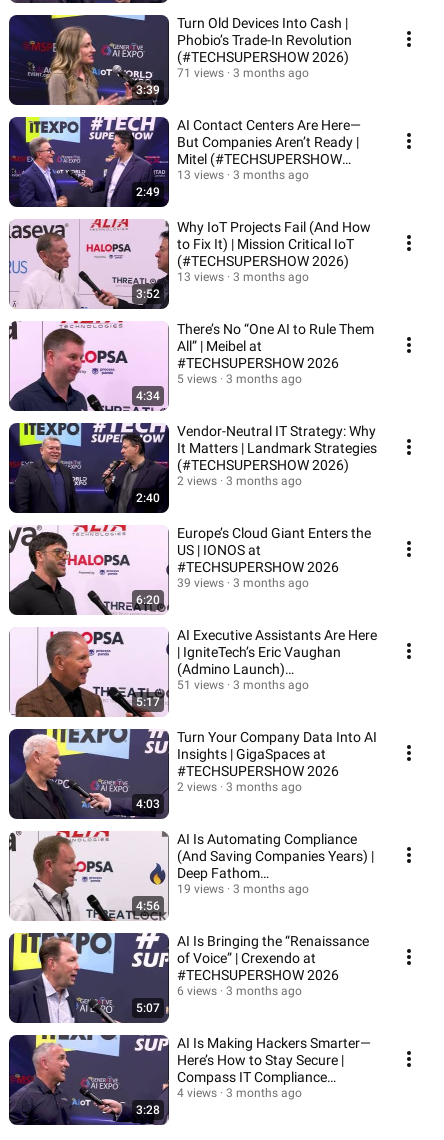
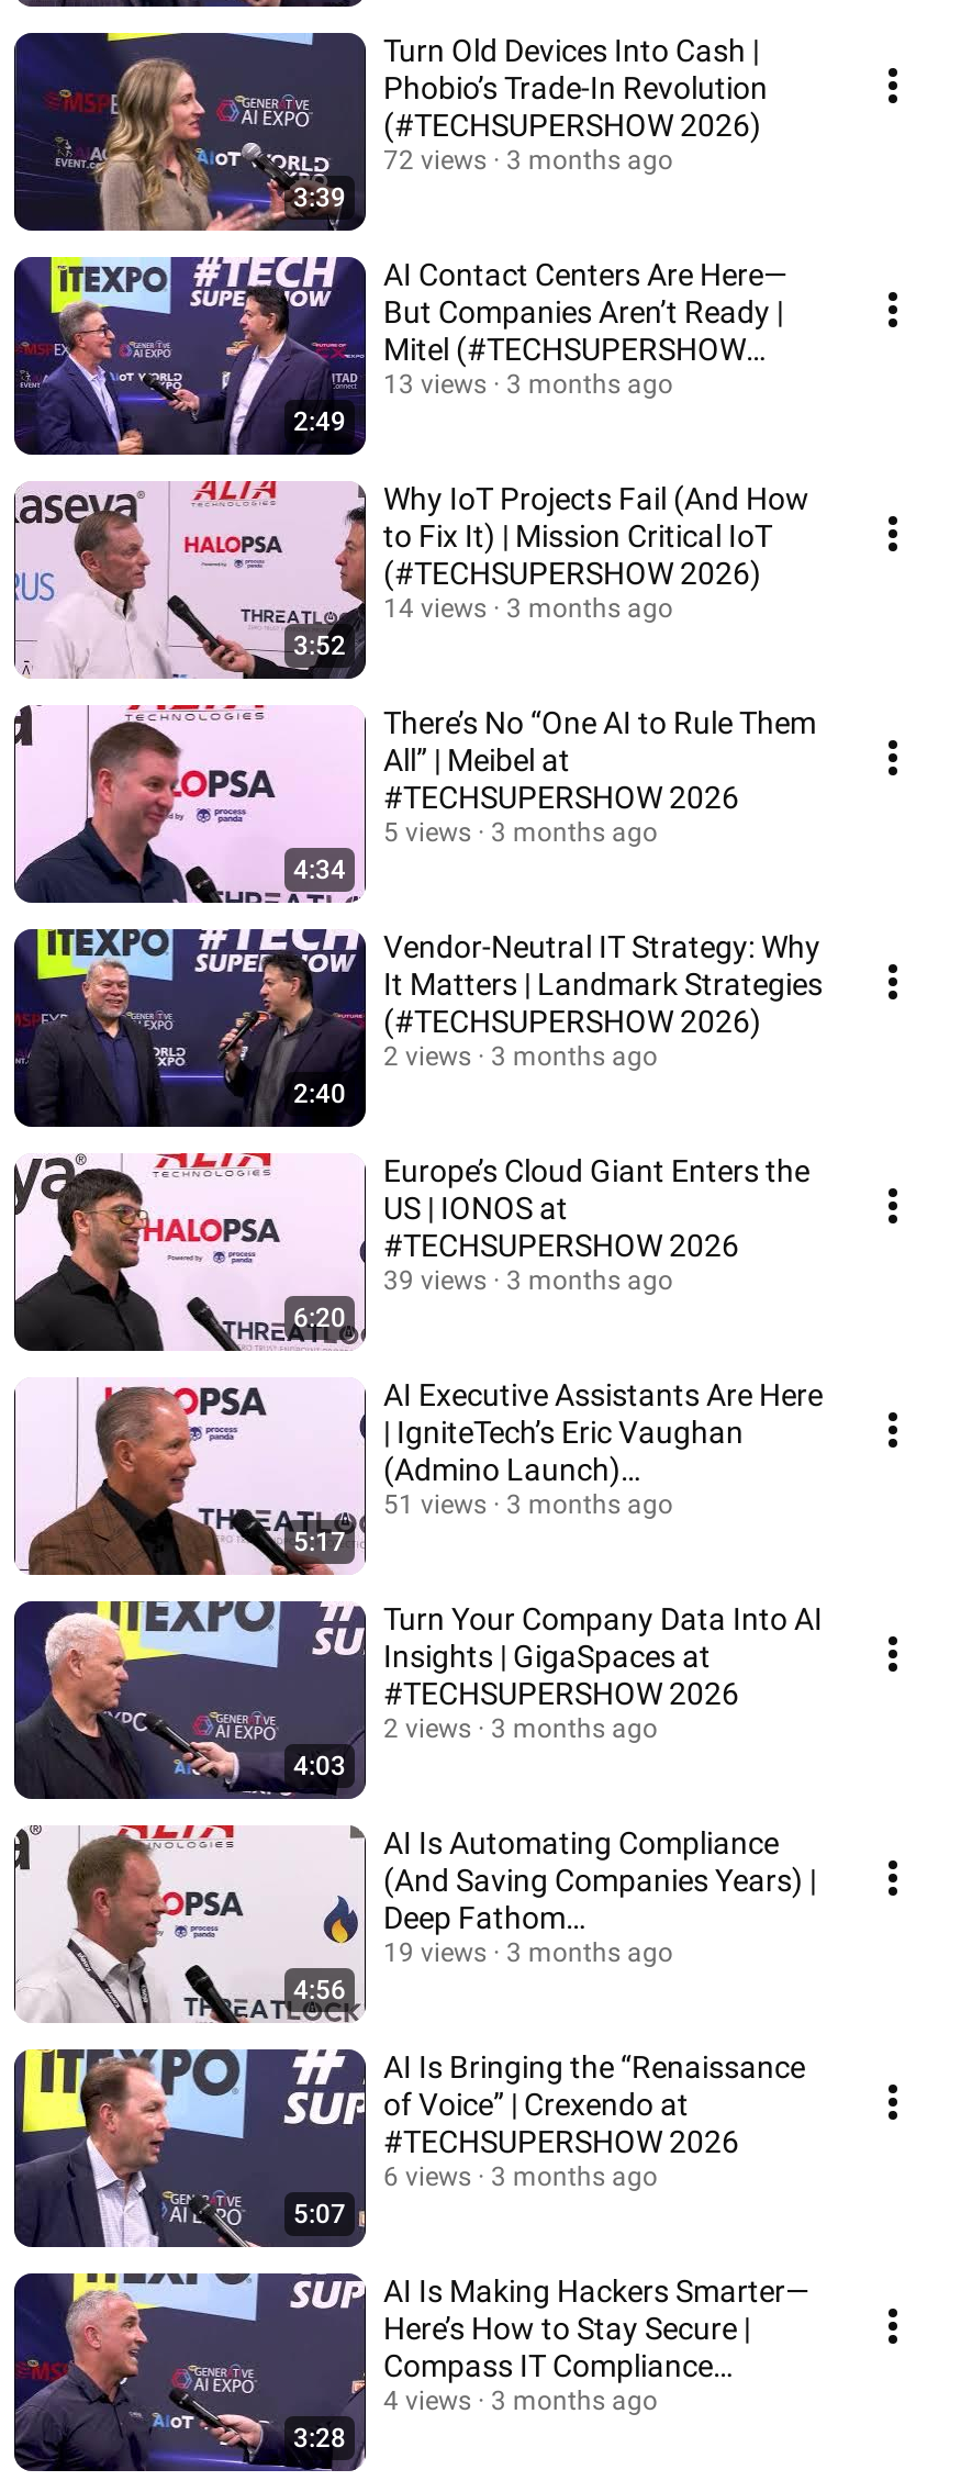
- 71 views 3 months ago
+ 72 views 3 months ago

- 13 views 3 months ago
+ 14 views 3 months ago
